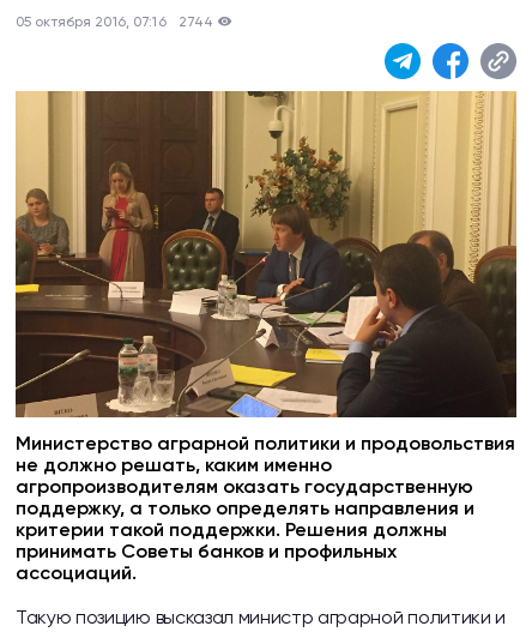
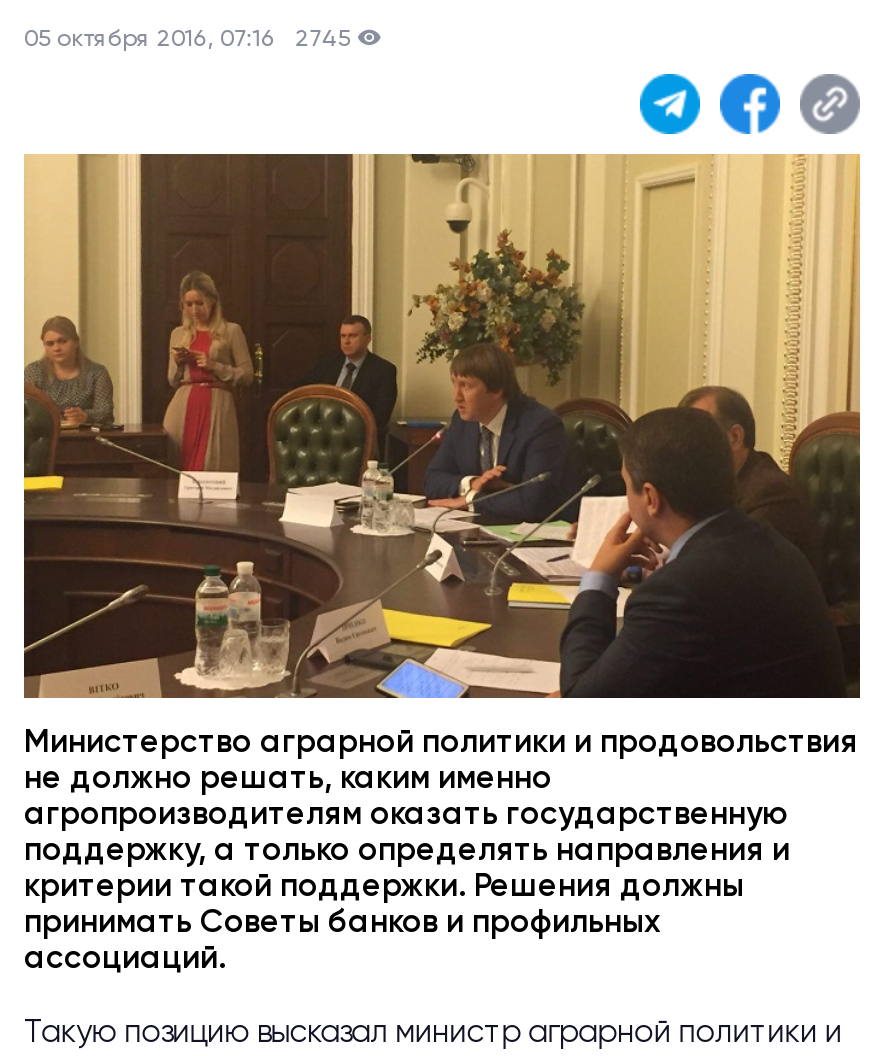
- 05 октября 2016, 07:16 2744
+ 05 октября 2016, 07:16 2745
